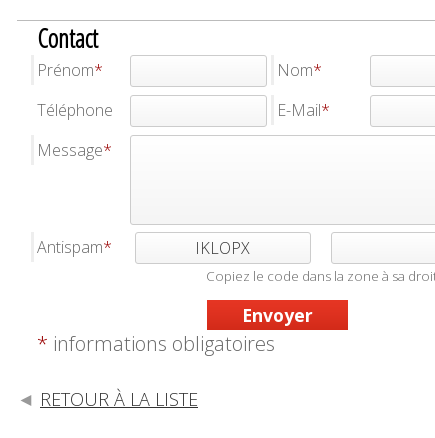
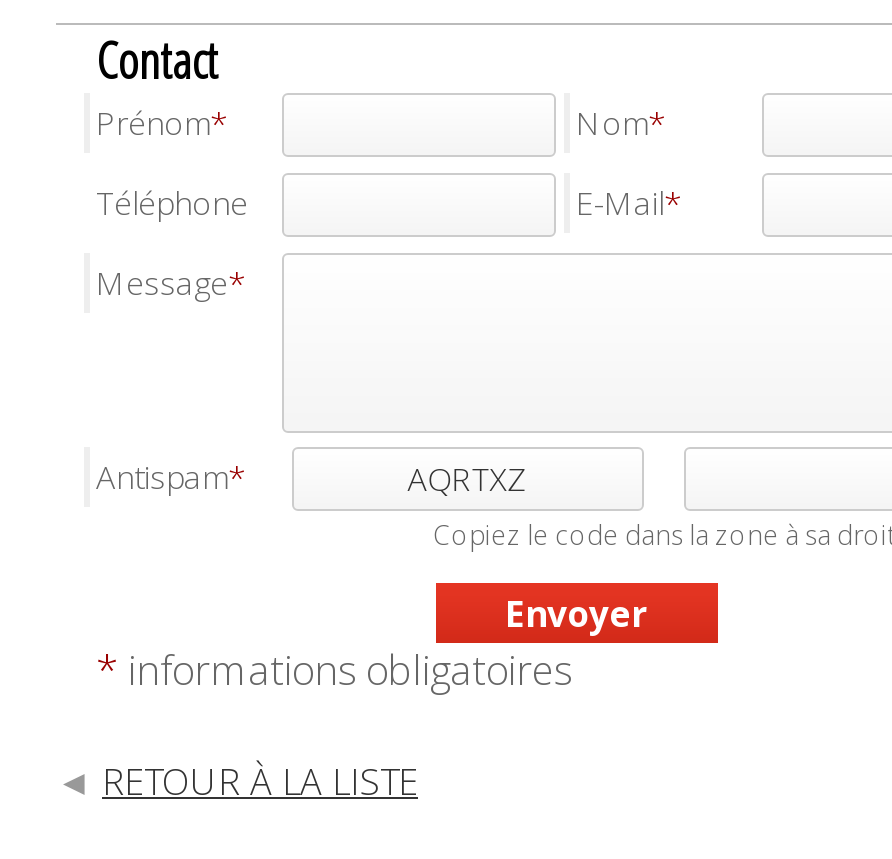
- IKLOPX
+ AQRTXZ
